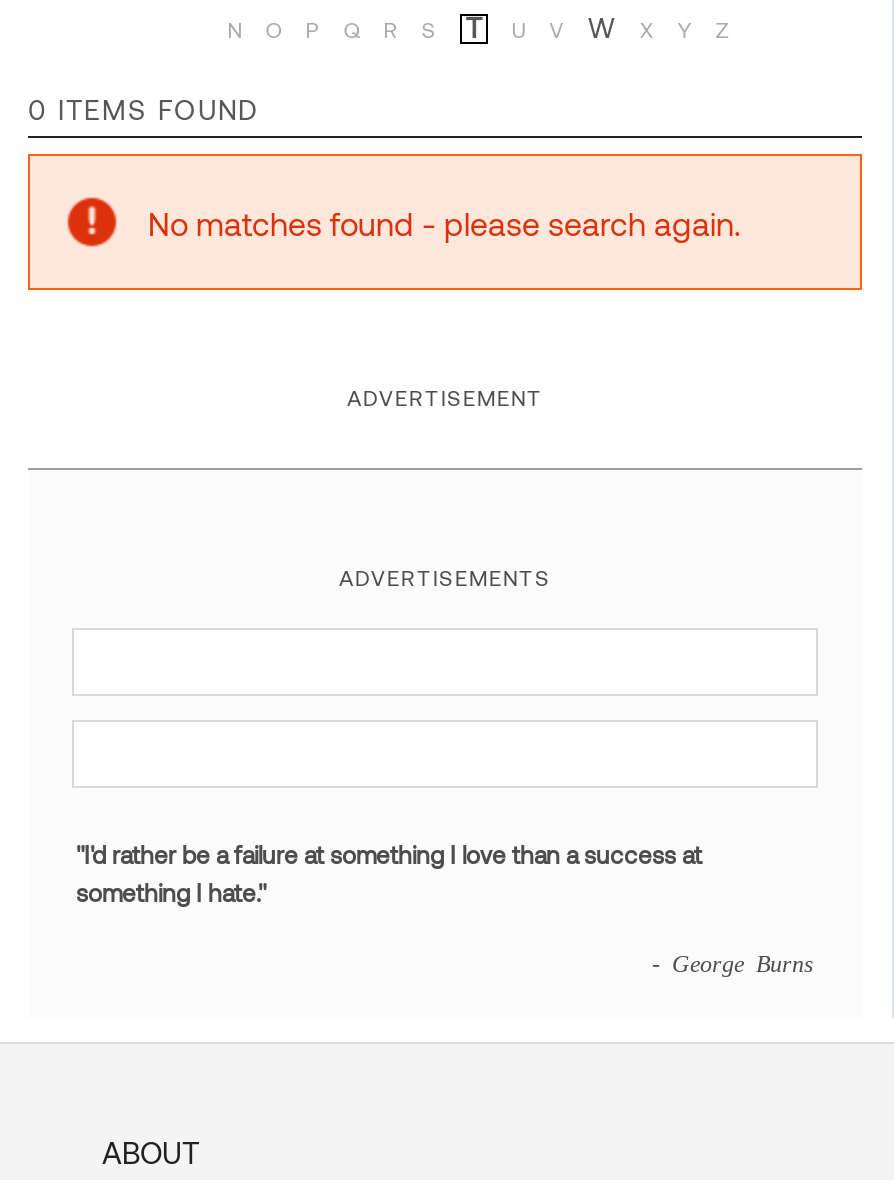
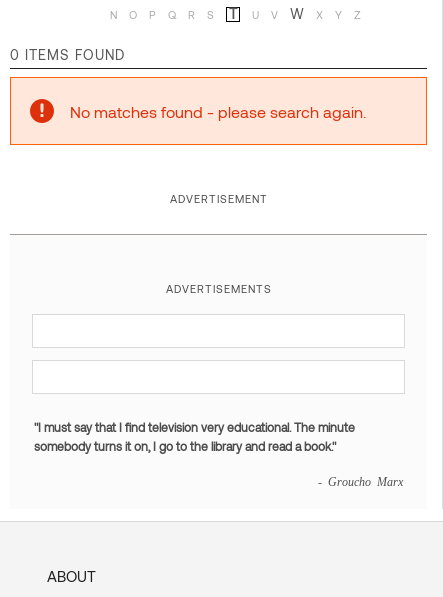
- "I'd rather be a failure at something I love than a success at
- something I hate."
+ "I must say that I find television very educational. The minute
+ somebody turns it on, I go to the library and read a book."

- - George Burns
+ - Groucho Marx
